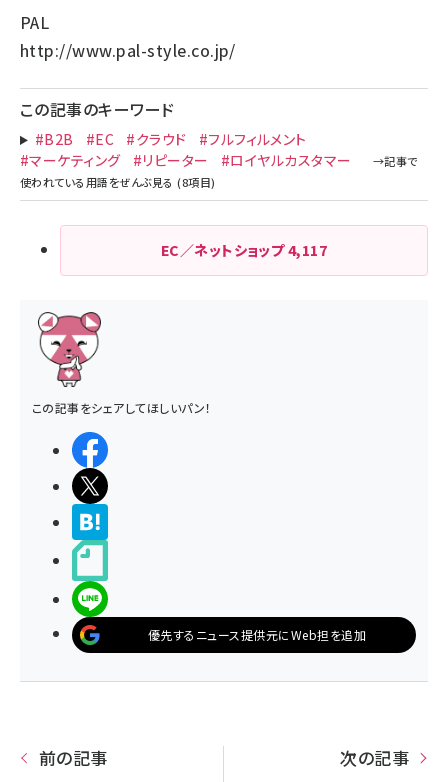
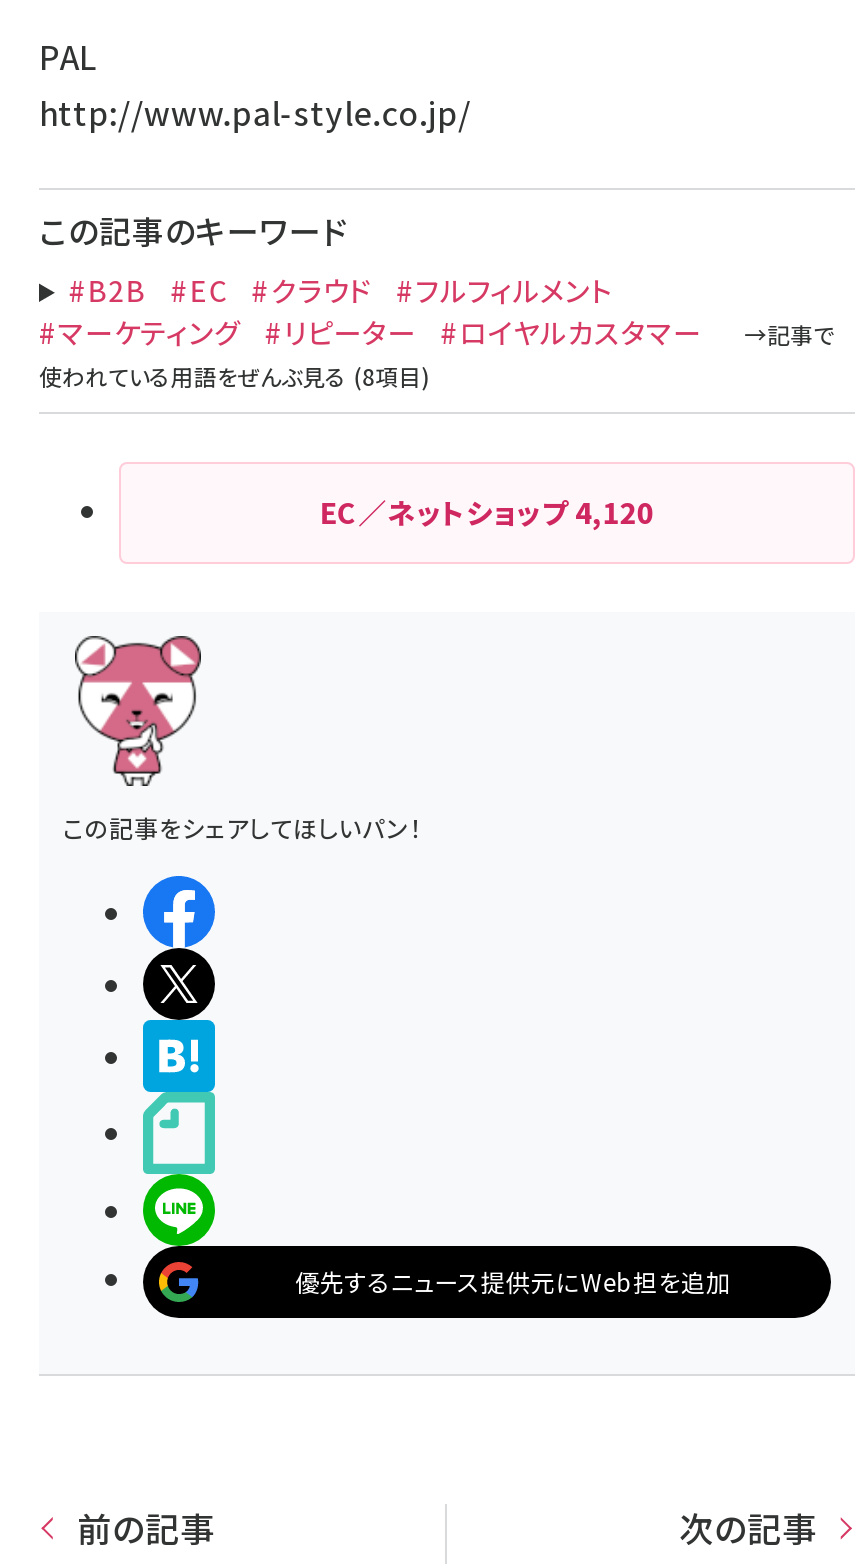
- EC／ネットショップ4,117
+ EC／ネットショップ4,120
